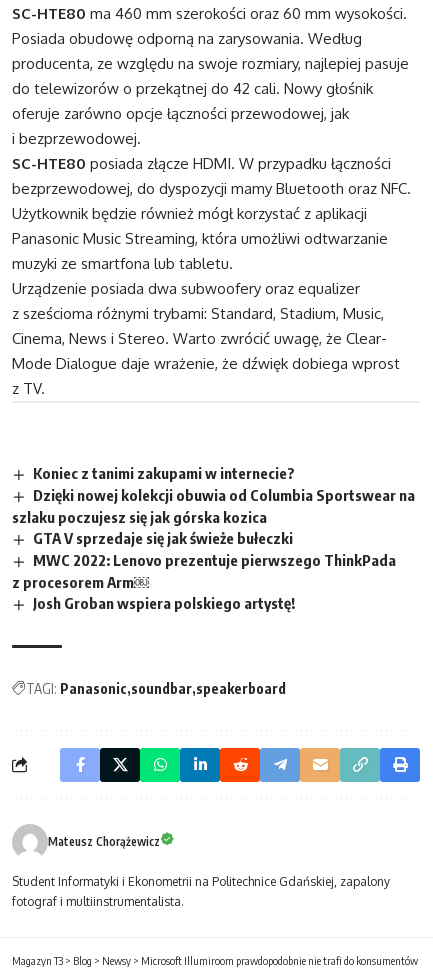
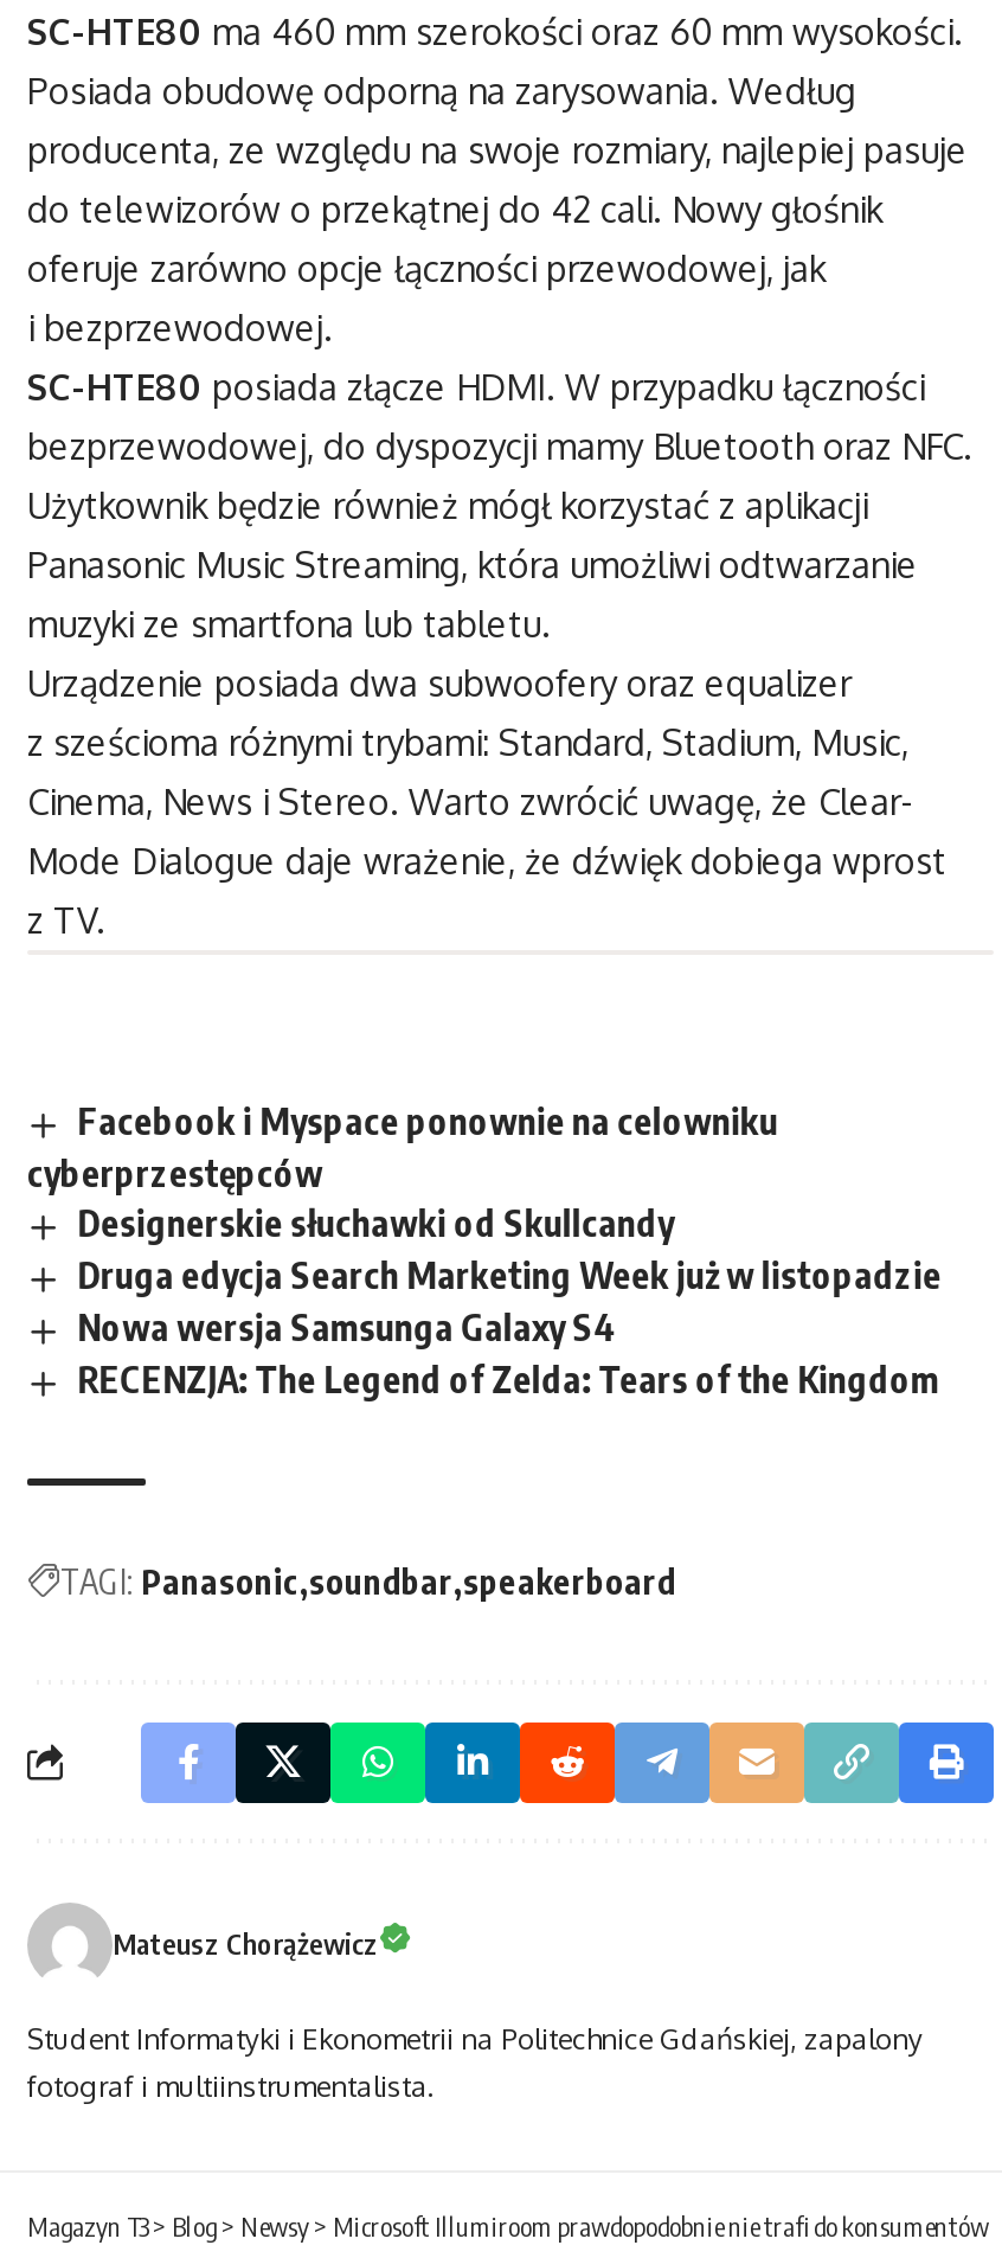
- Koniec z tanimi zakupami w internecie?
- Dzięki nowej kolekcji obuwia od Columbia Sportswear na
- szlaku poczujesz się jak górska kozica
- GTA V sprzedaje się jak świeże bułeczki
- MWC 2022: Lenovo prezentuje pierwszego ThinkPada
- z procesorem Arm￼
- Josh Groban wspiera polskiego artystę!
+ Facebook i Myspace ponownie na celowniku
+ cyberprzestępców
+ Designerskie słuchawki od Skullcandy
+ Druga edycja Search Marketing Week już w listopadzie
+ Nowa wersja Samsunga Galaxy S4
+ RECENZJA: The Legend of Zelda: Tears of the Kingdom
